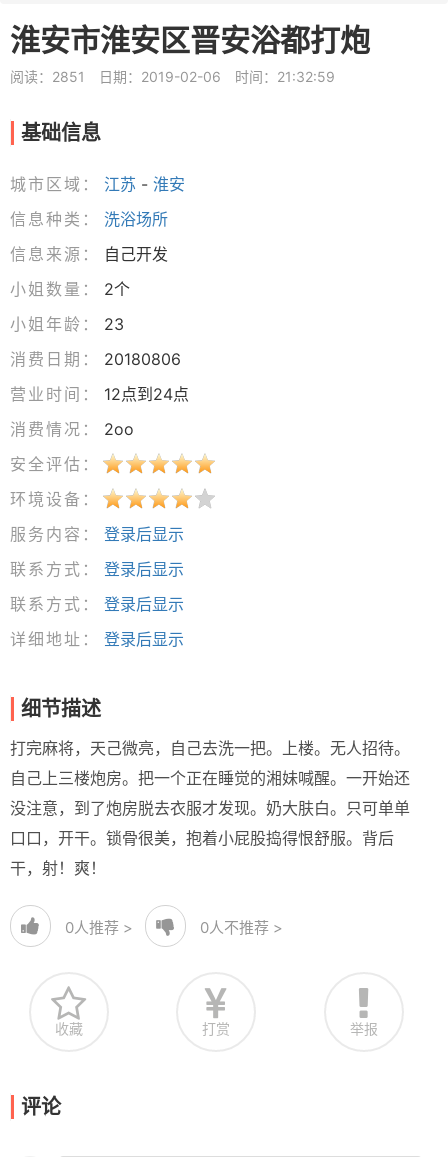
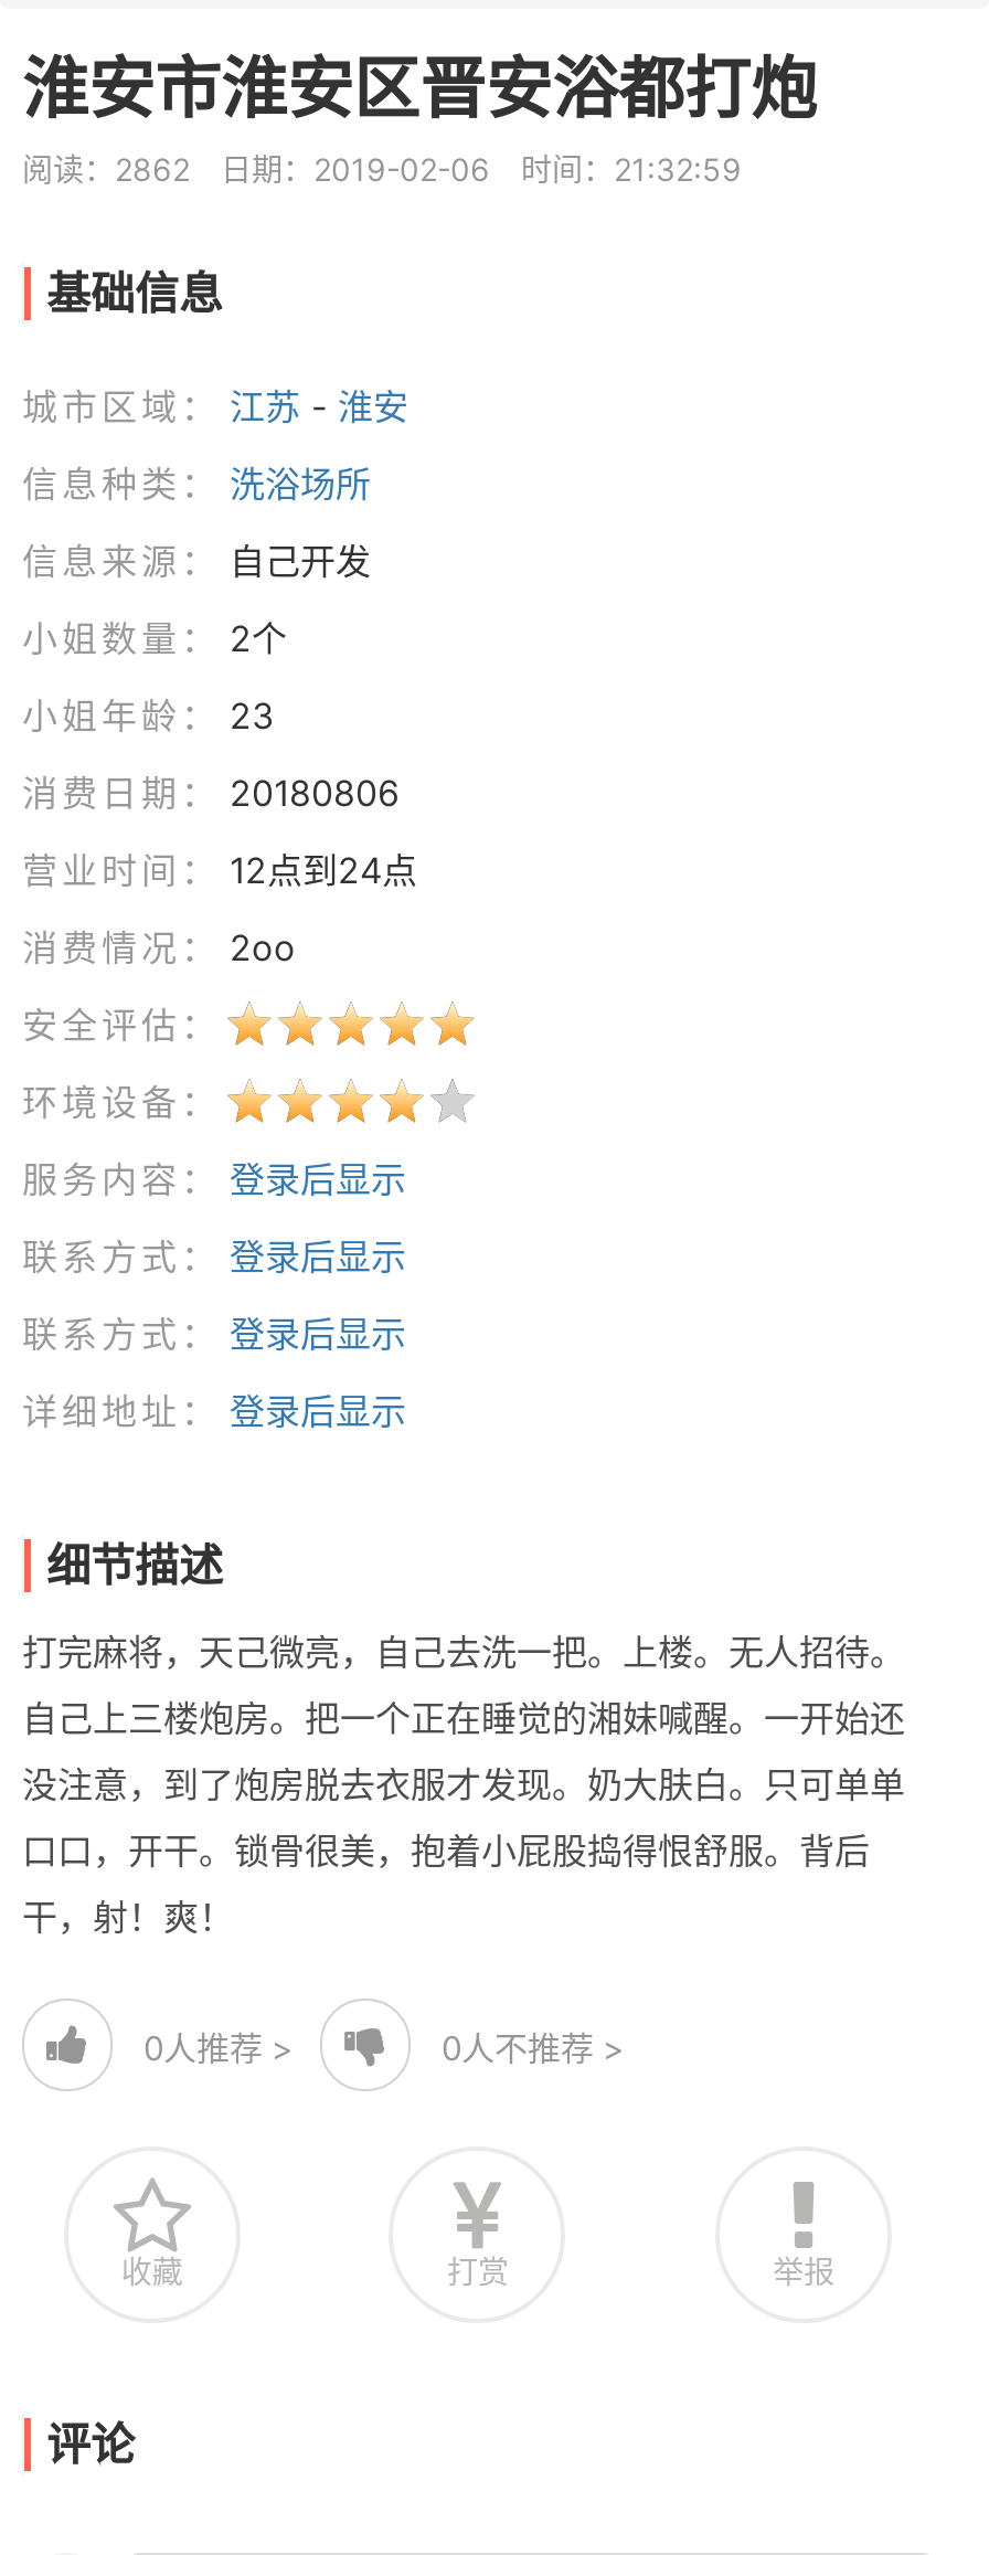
- 阅读：2851 日期：2019-02-06 时间：21:32:59
+ 阅读：2862 日期：2019-02-06 时间：21:32:59
